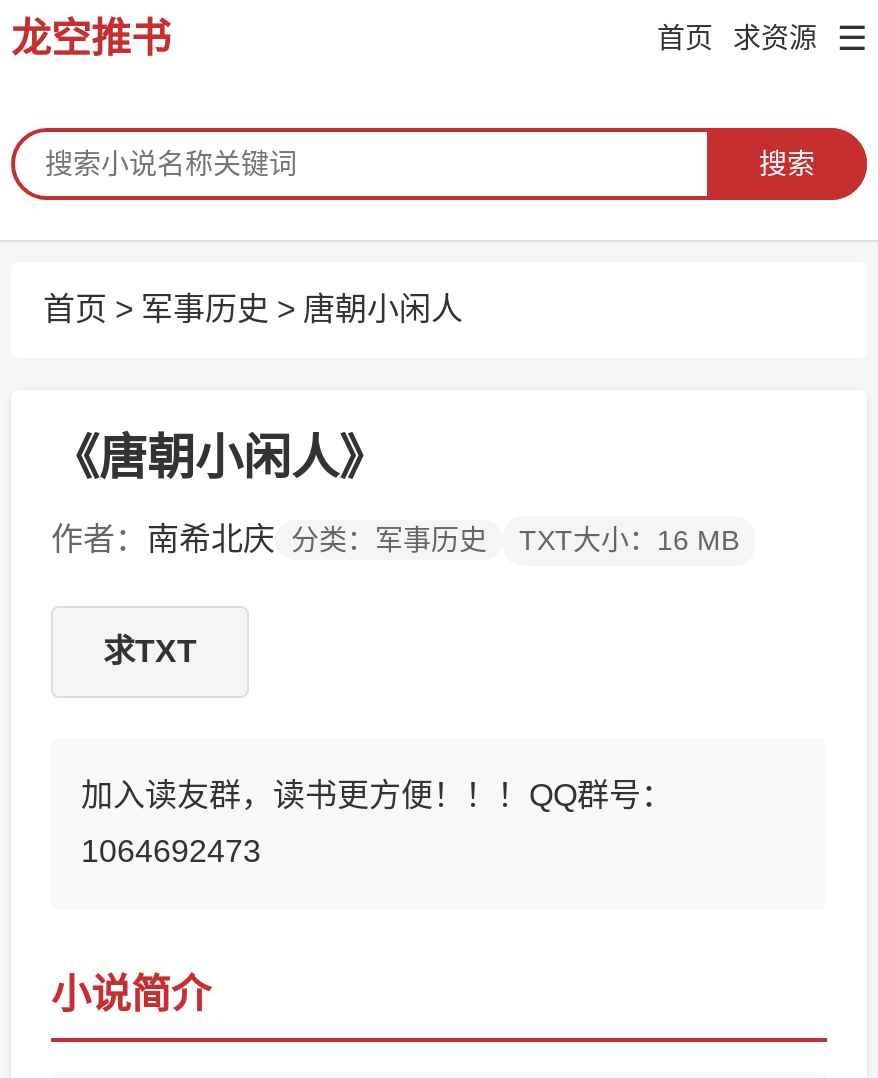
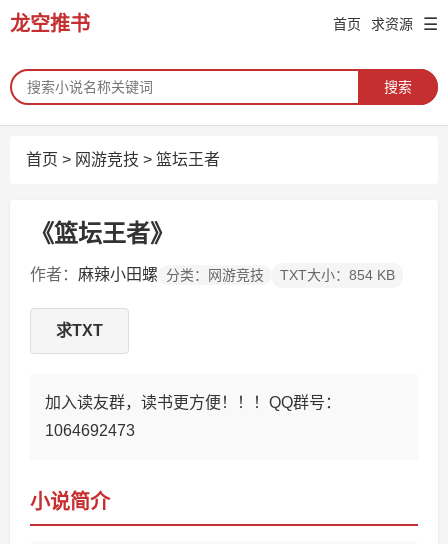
- 首页>军事历史>唐朝小闲人
+ 首页>网游竞技>篮坛王者

- 《唐朝小闲人》
+ 《篮坛王者》

- 作者：南希北庆 分类：军事历史
- TXT大小：16 MB
+ 作者：麻辣小田螺 分类：网游竞技
+ TXT大小：854 KB
